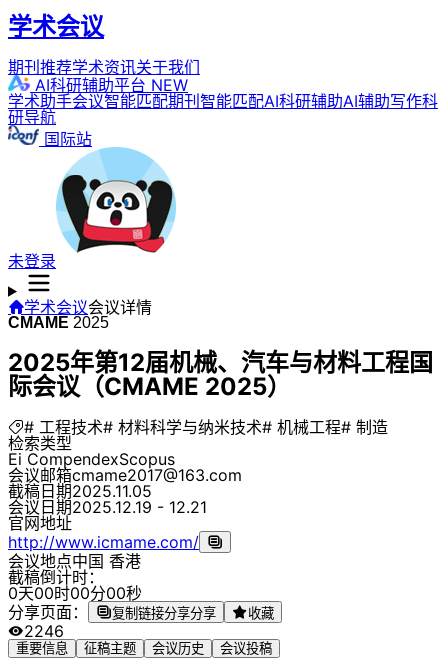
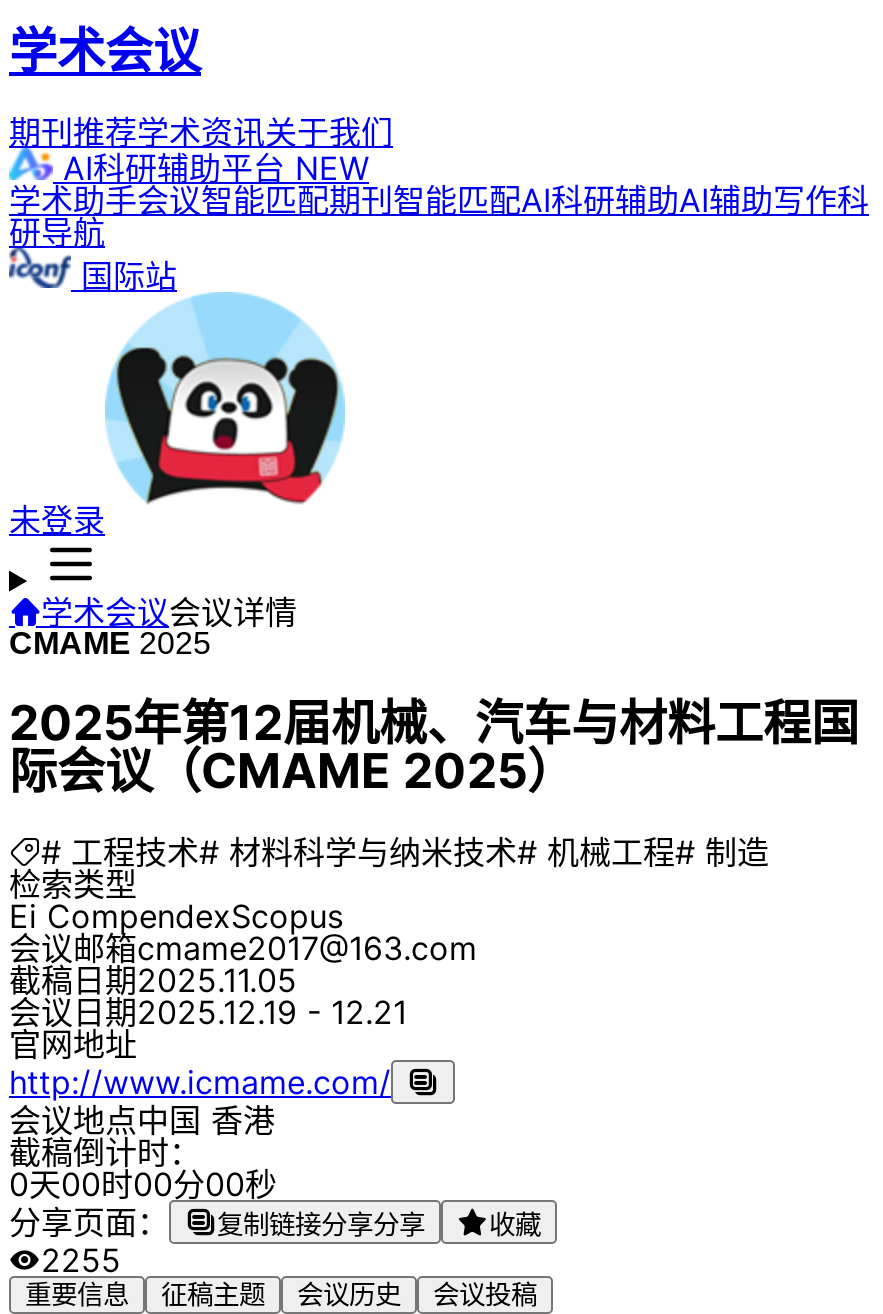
- 2246
+ 2255
